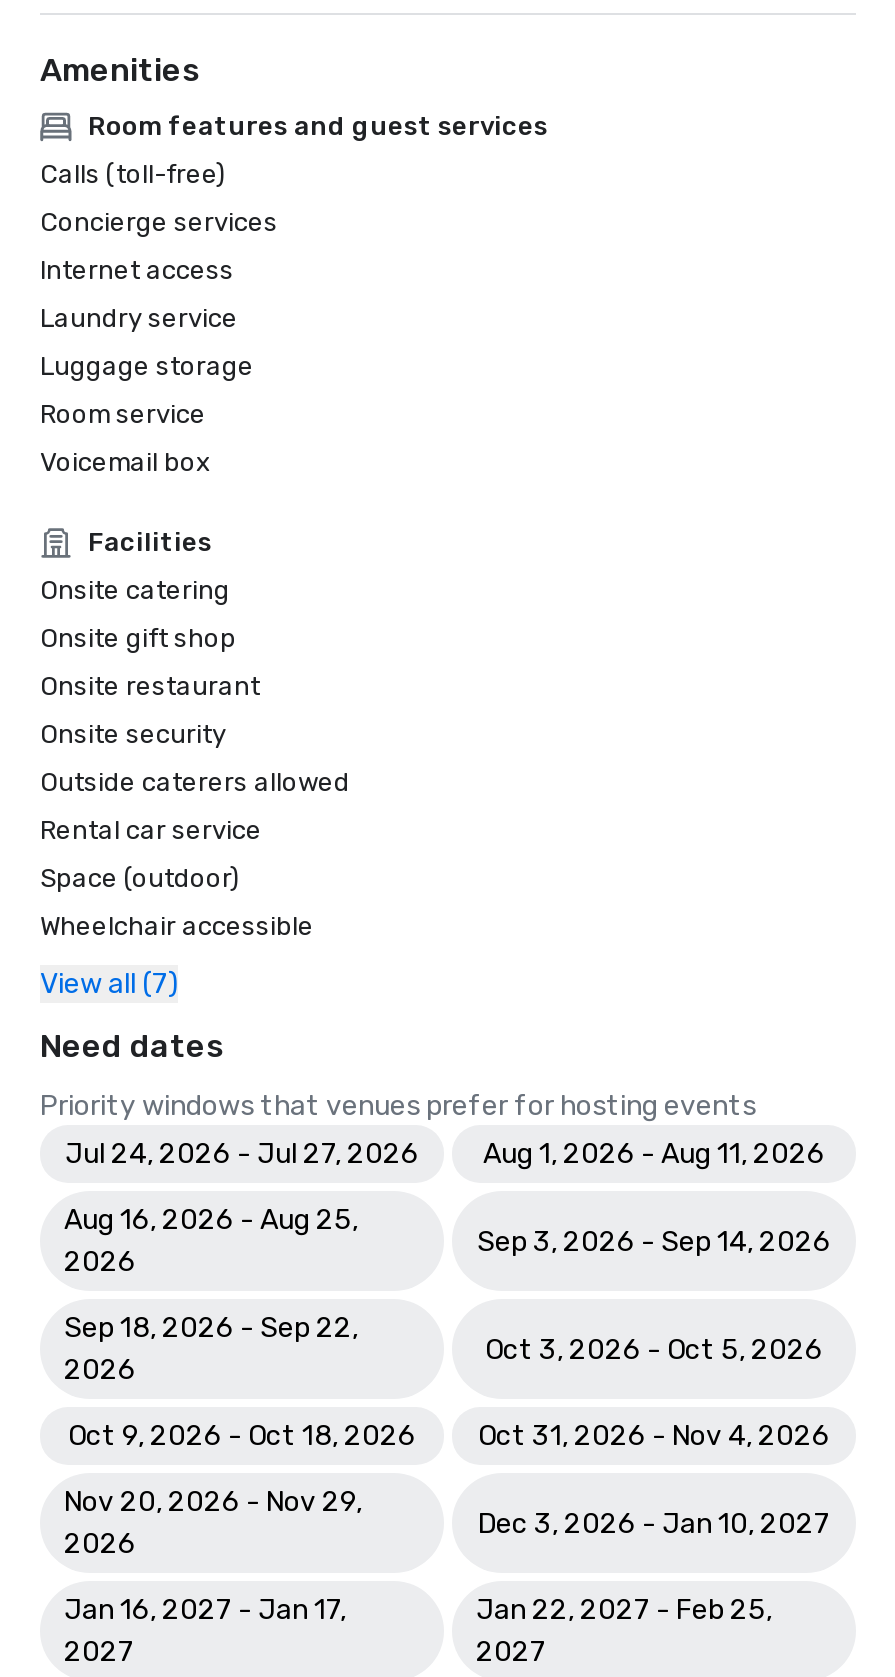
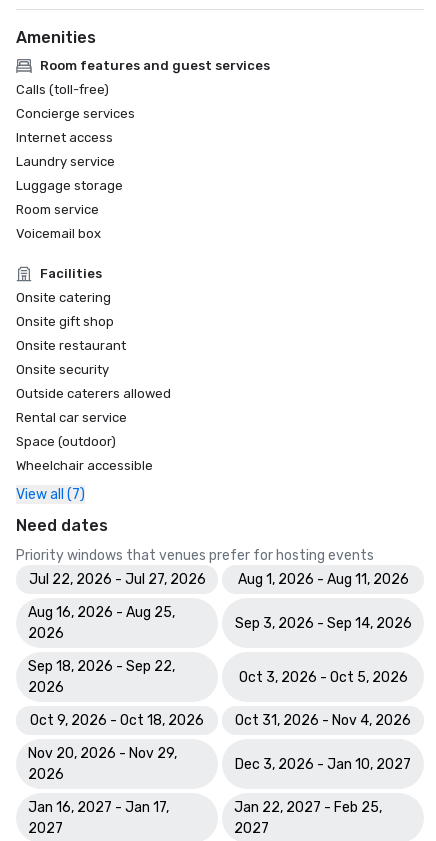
- Jul 24, 2026 - Jul 27, 2026 Aug 1, 2026 - Aug 11, 2026
+ Jul 22, 2026 - Jul 27, 2026 Aug 1, 2026 - Aug 11, 2026
